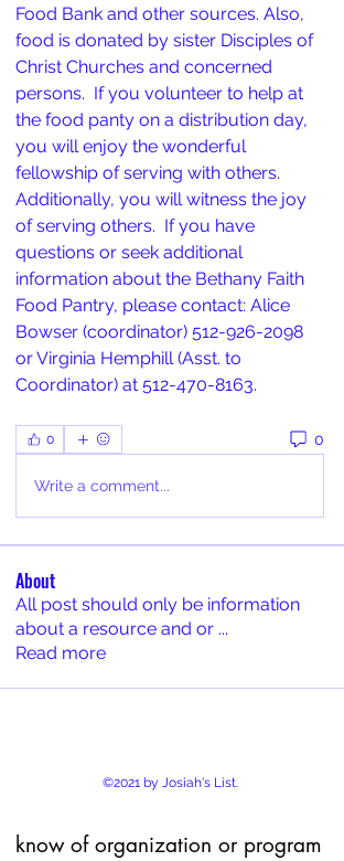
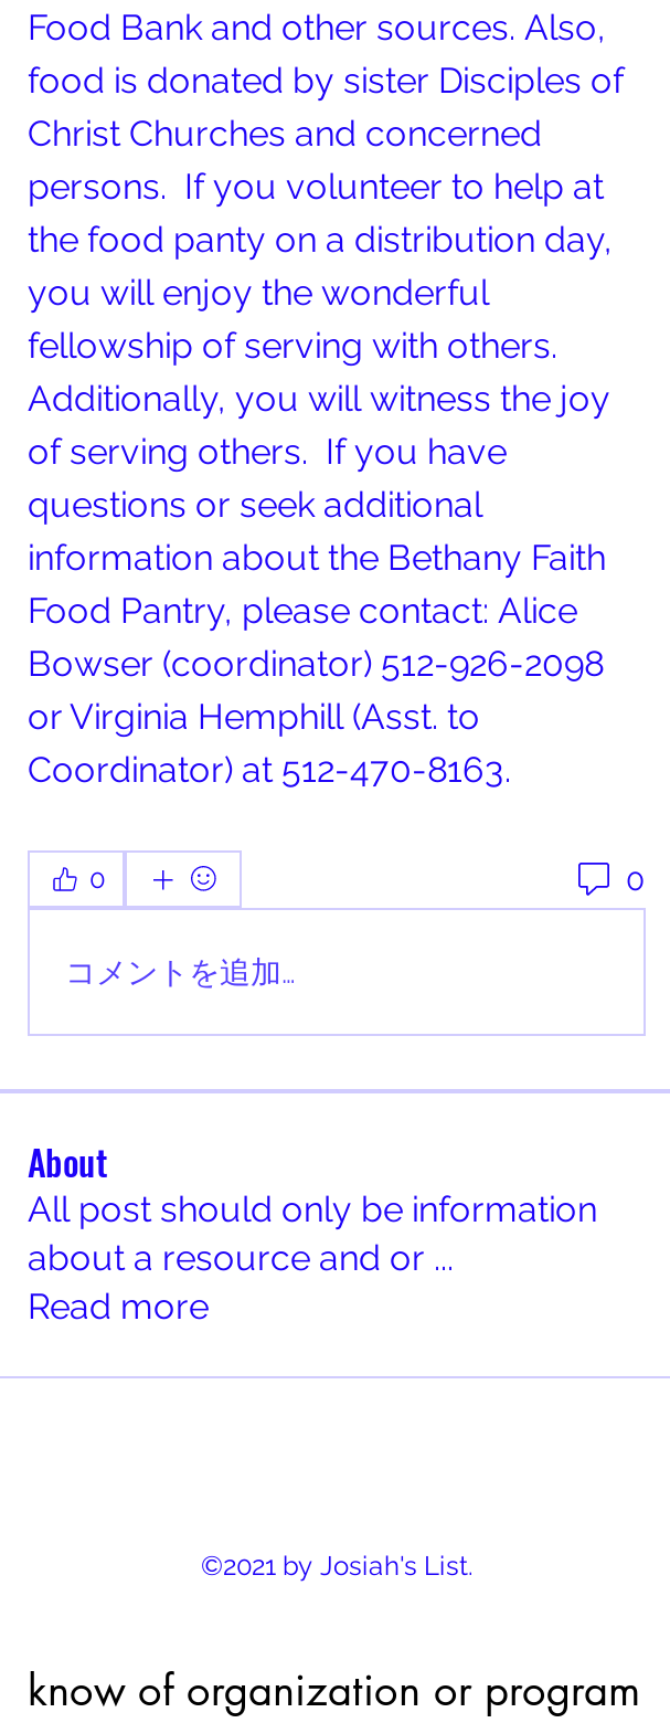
- Write a comment...
+ コメントを追加…
